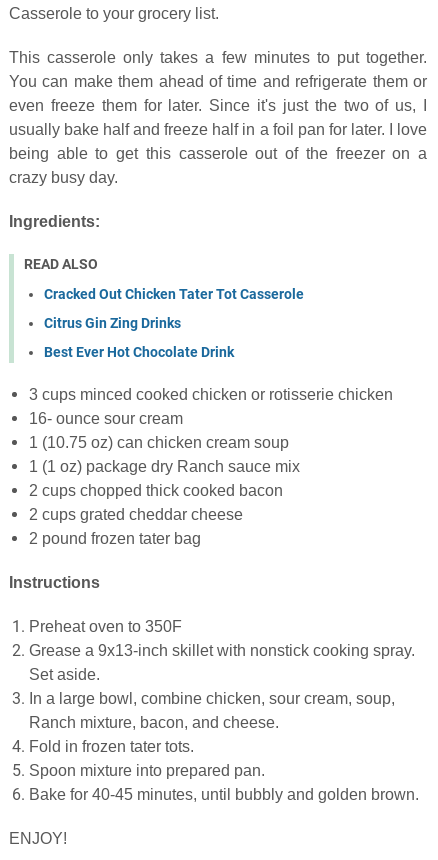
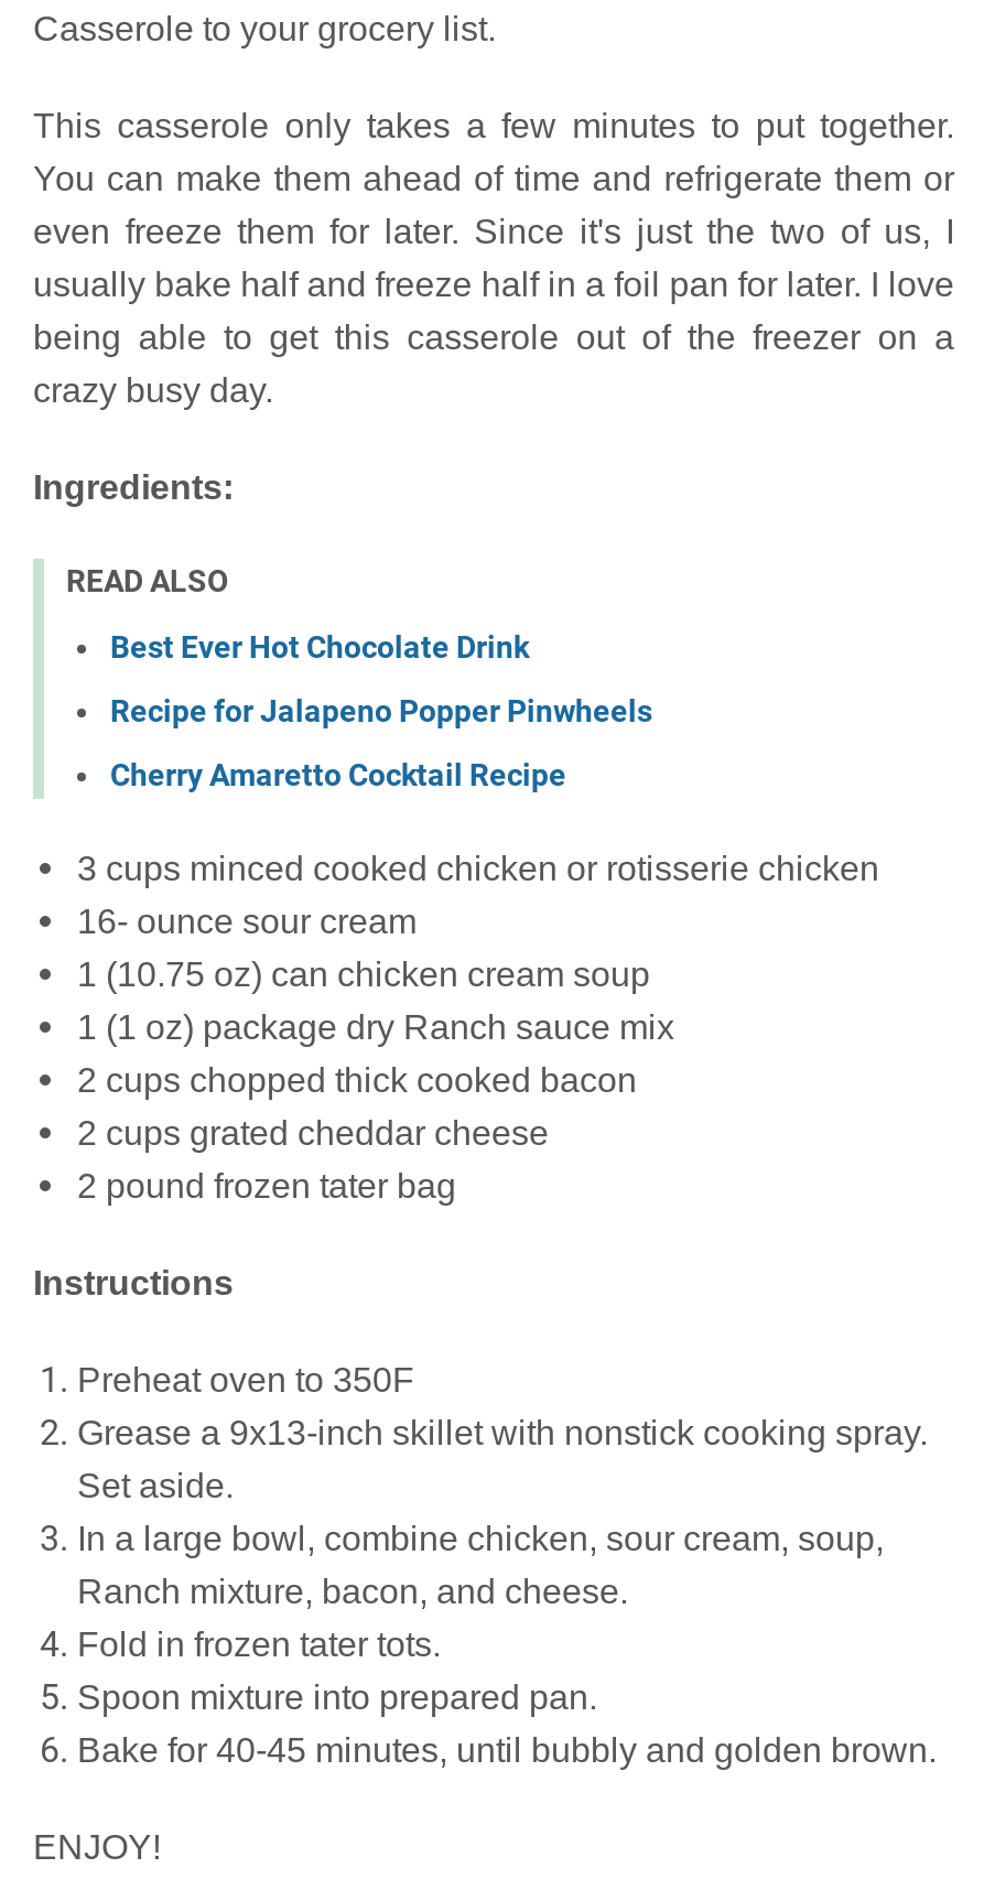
- Cracked Out Chicken Tater Tot Casserole
- Citrus Gin Zing Drinks

moved up: Best Ever Hot Chocolate Drink

+ Recipe for Jalapeno Popper Pinwheels
+ Cherry Amaretto Cocktail Recipe
